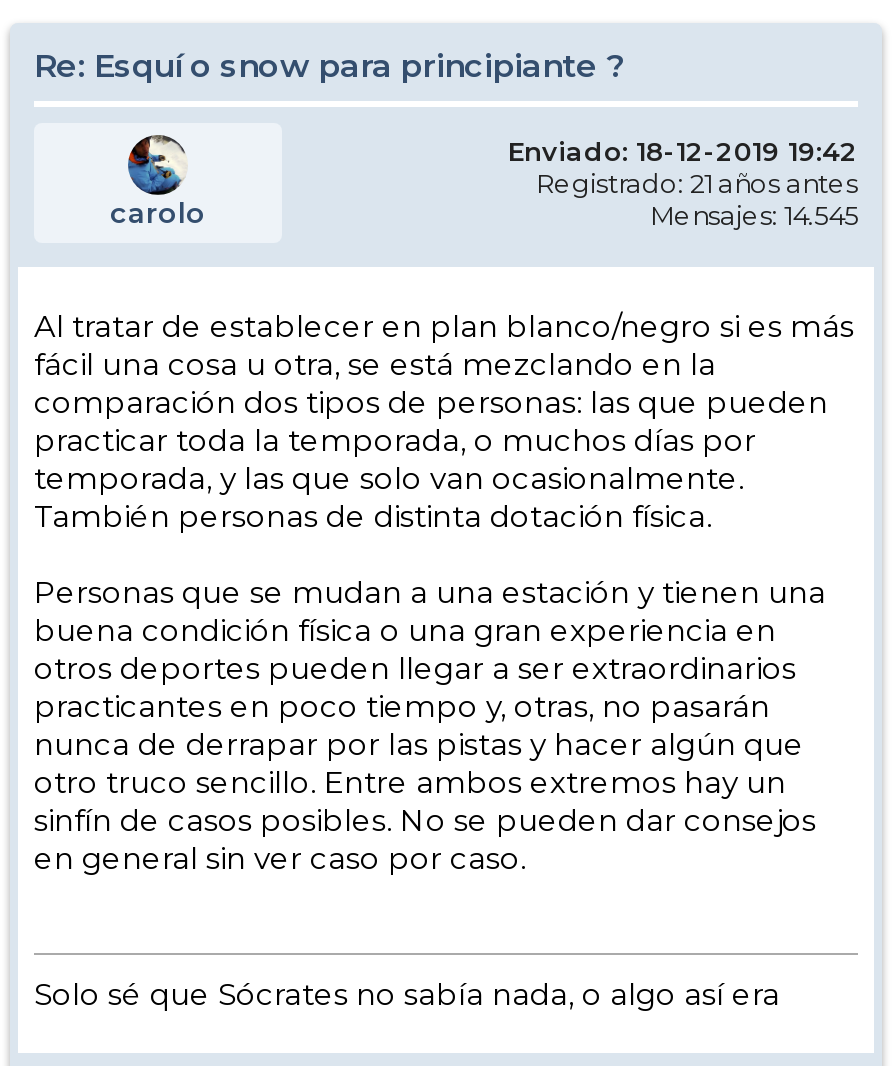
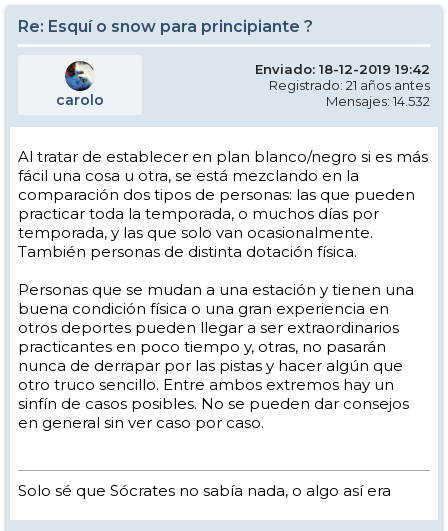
- Mensajes: 14.545
+ Mensajes: 14.532
